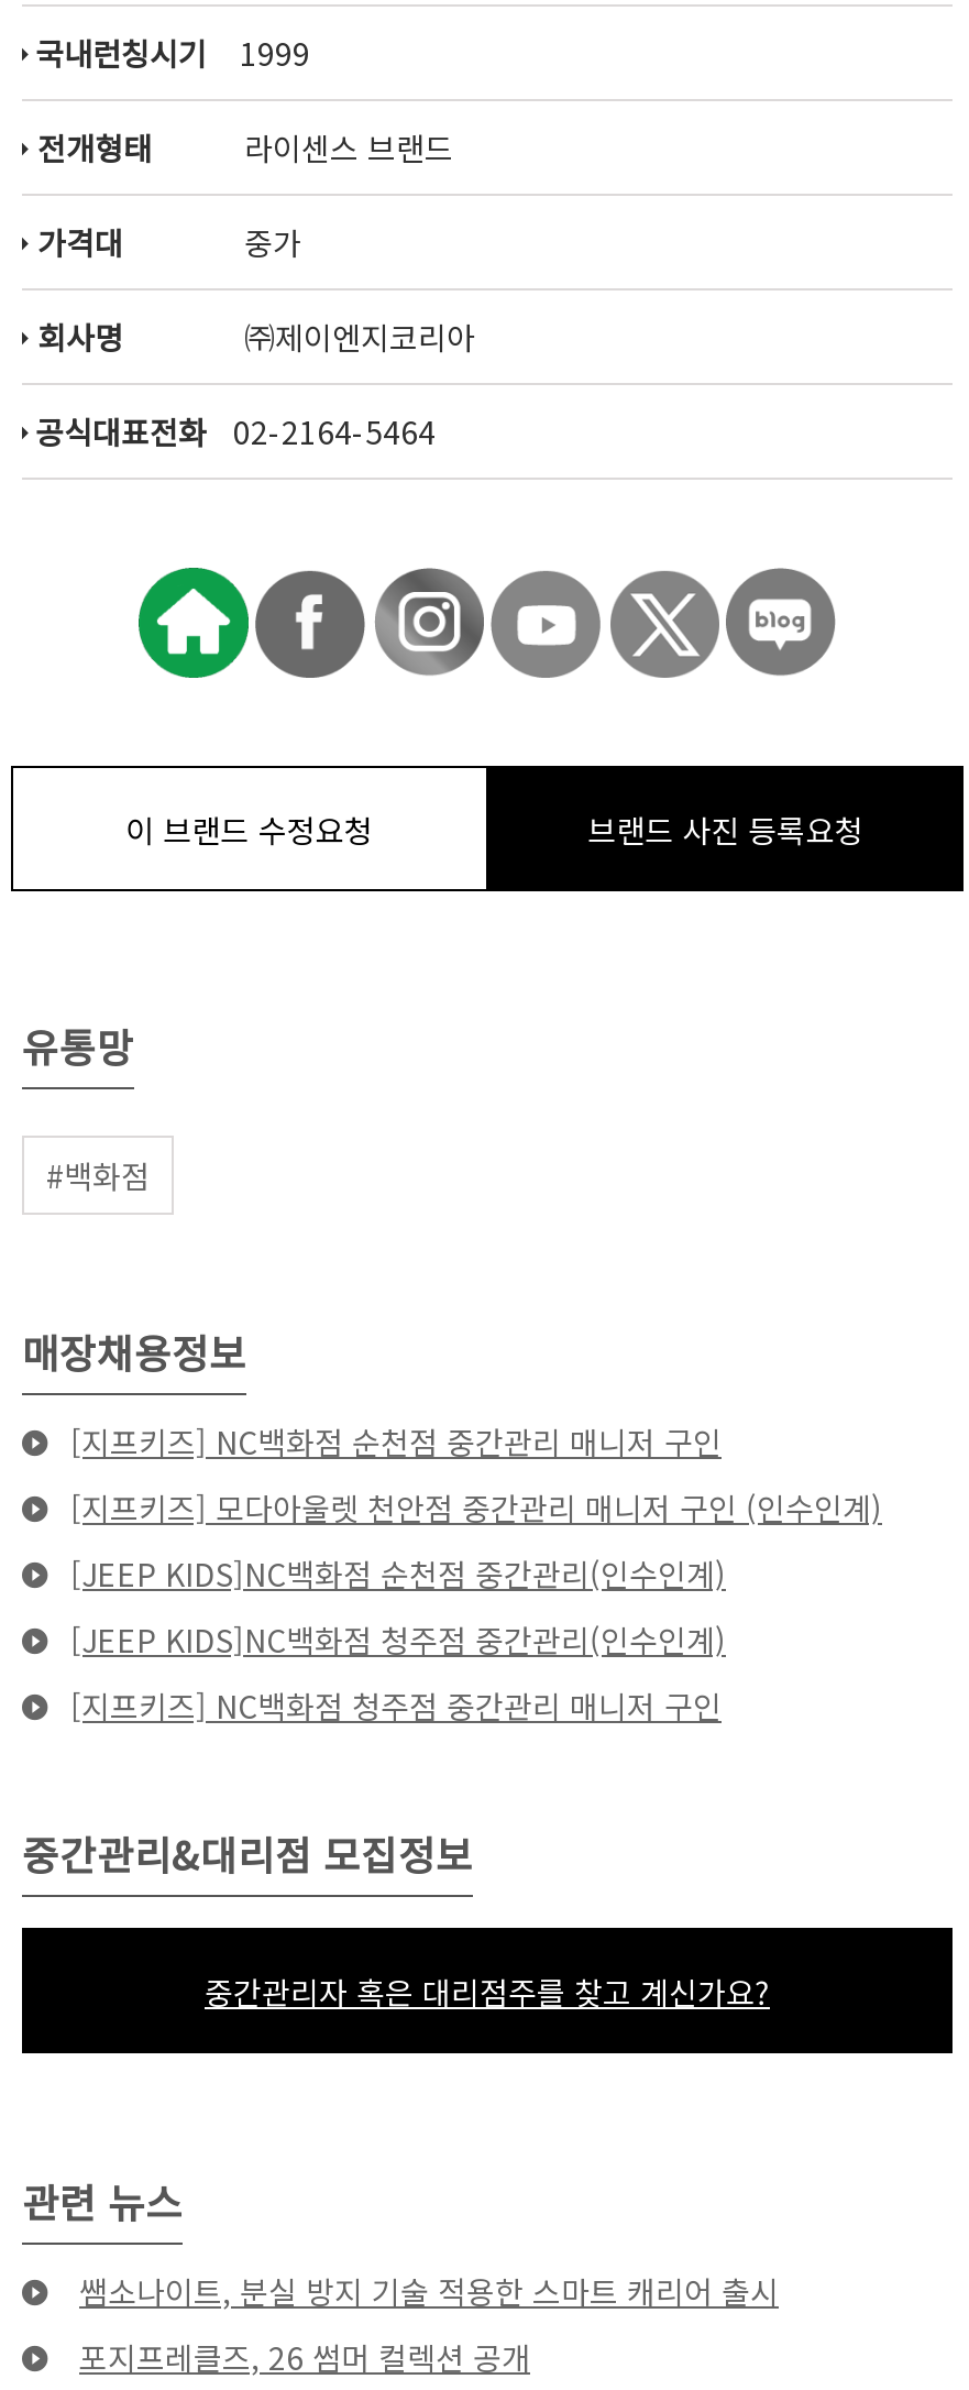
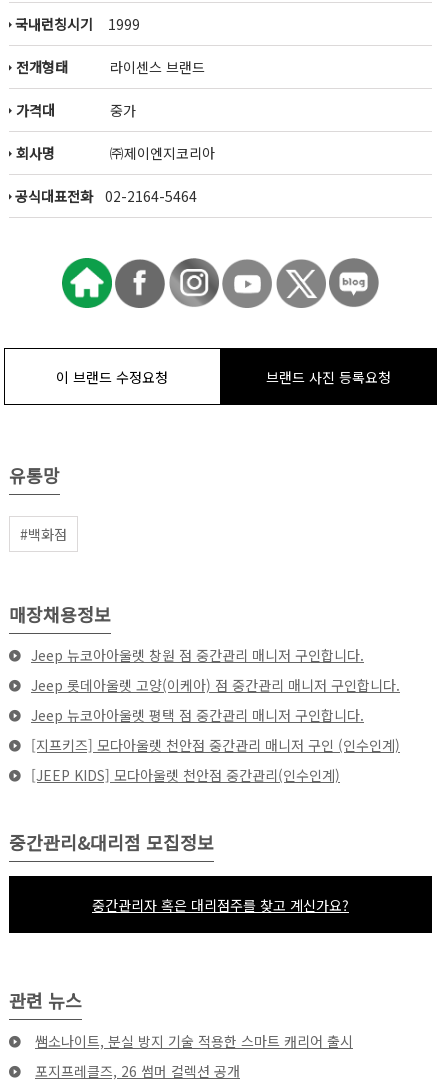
- [지프키즈] NC백화점 순천점 중간관리 매니저 구인
+ Jeep 뉴코아아울렛 창원 점 중간관리 매니저 구인합니다.
+ Jeep 롯데아울렛 고양(이케아) 점 중간관리 매니저 구인합니다.
+ Jeep 뉴코아아울렛 평택 점 중간관리 매니저 구인합니다.

moved down: [지프키즈] 모다아울렛 천안점 중간관리 매니저 구인 (인수인계)

- [JEEP KIDS]NC백화점 순천점 중간관리(인수인계)
- [JEEP KIDS]NC백화점 청주점 중간관리(인수인계)
- [지프키즈] NC백화점 청주점 중간관리 매니저 구인
+ [JEEP KIDS] 모다아울렛 천안점 중간관리(인수인계)
